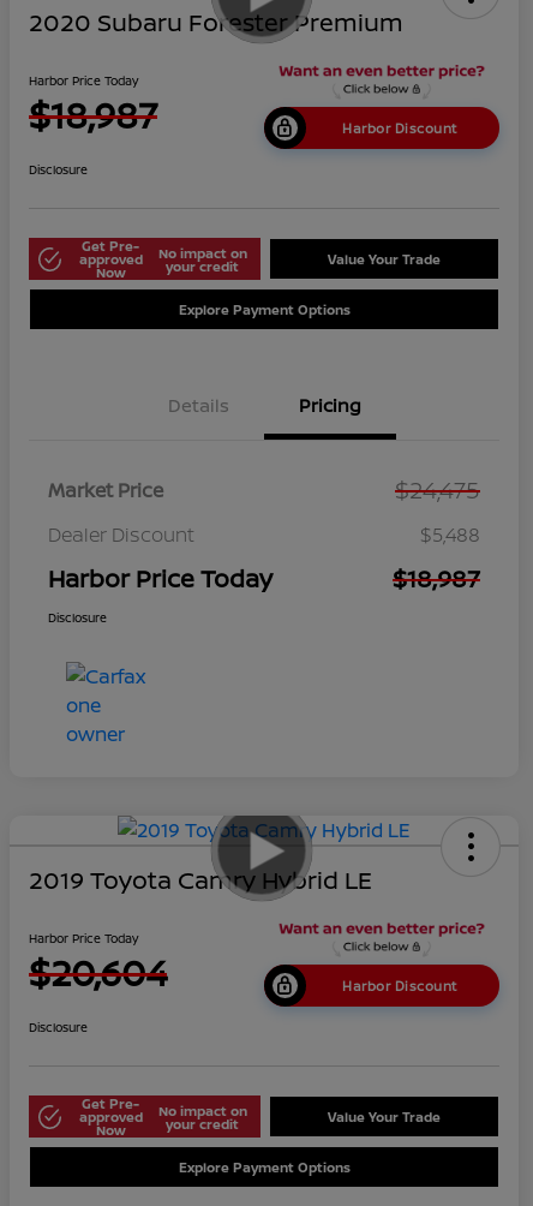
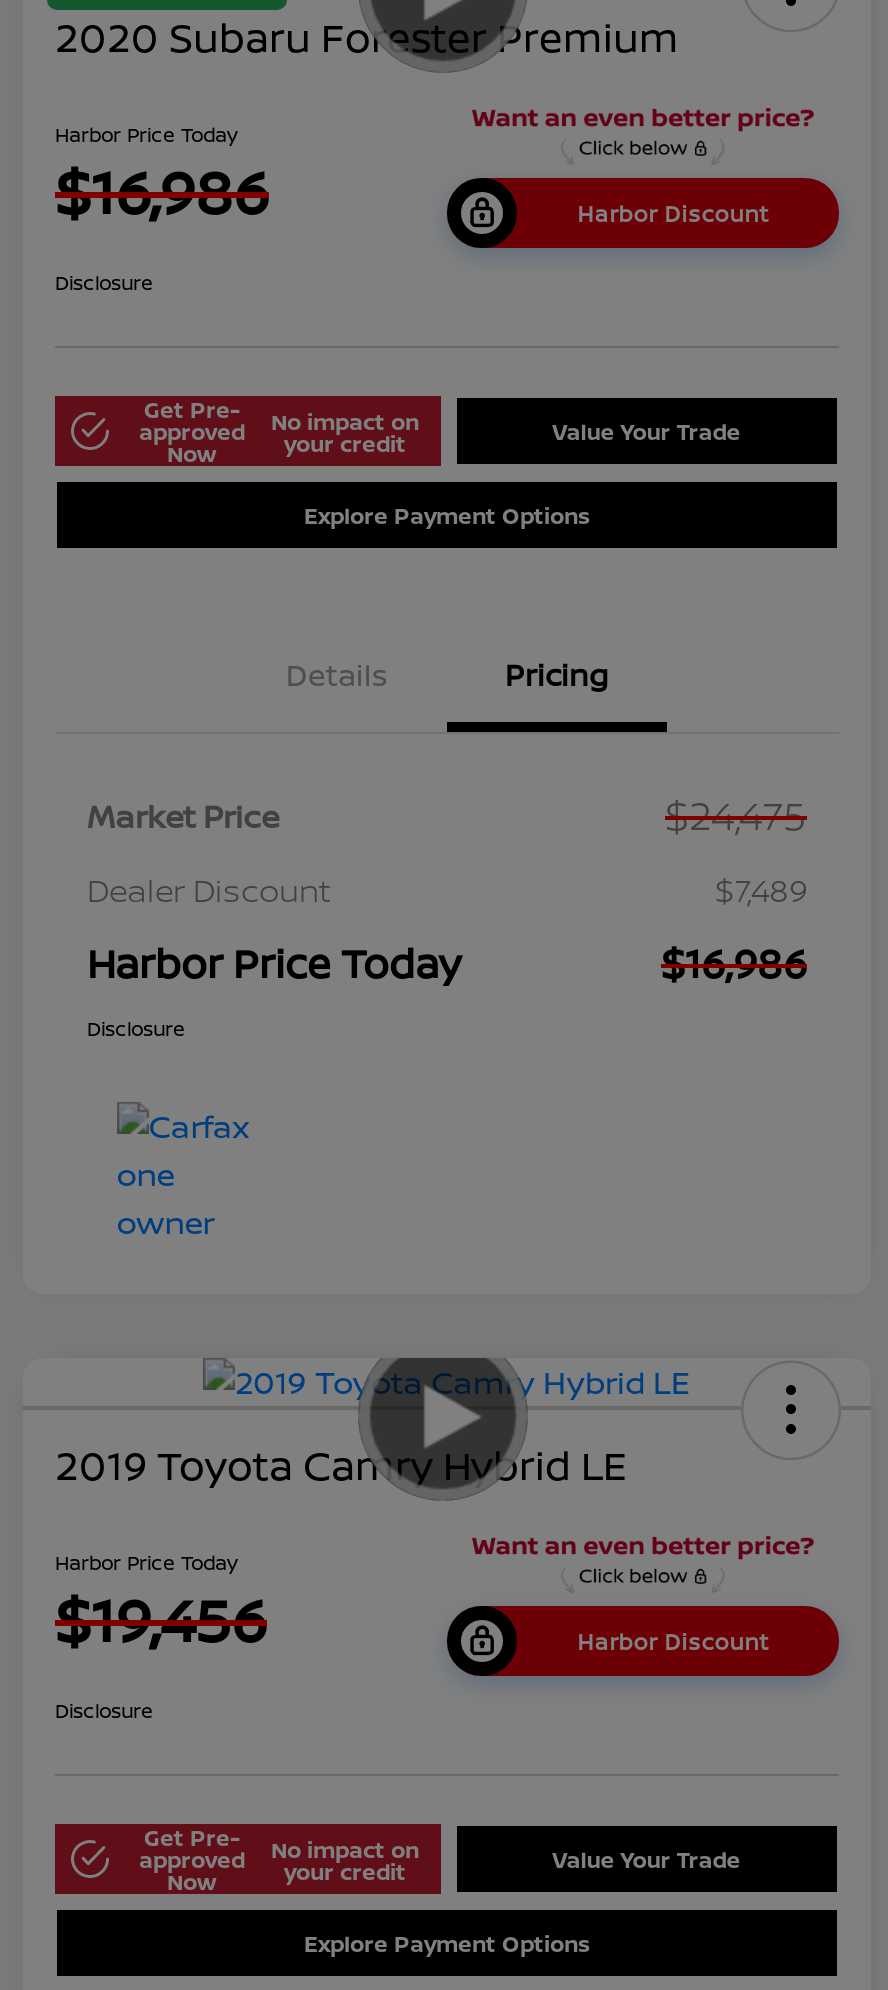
- $18,987
+ $16,986

- $5,488
+ $7,489

- $18,987
+ $16,986

- $20,604
+ $19,456
